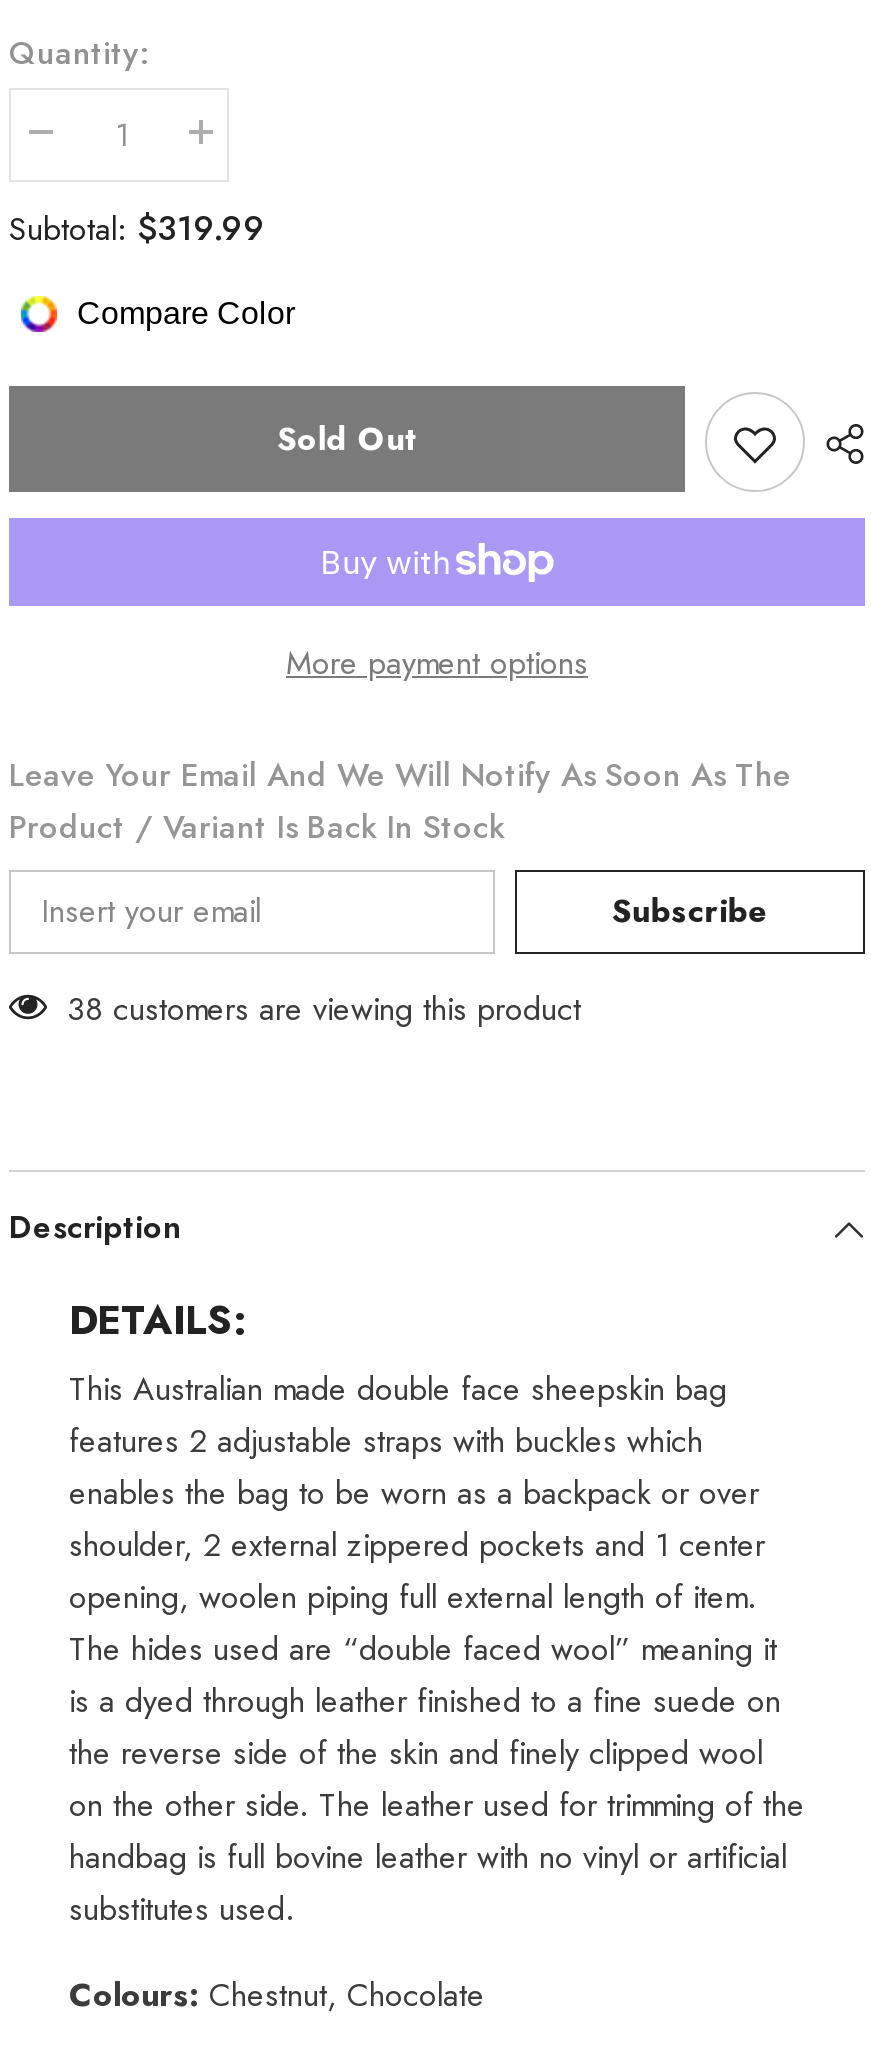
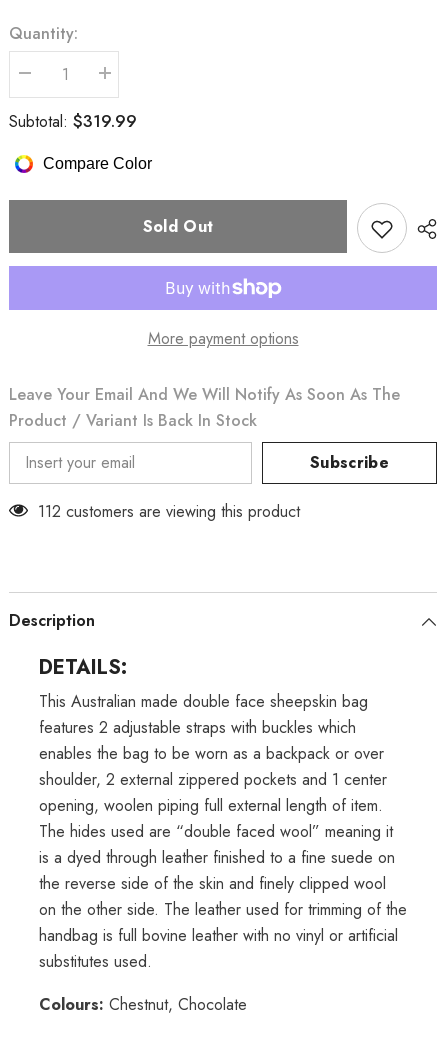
- 38 customers are viewing this product
+ 112 customers are viewing this product
